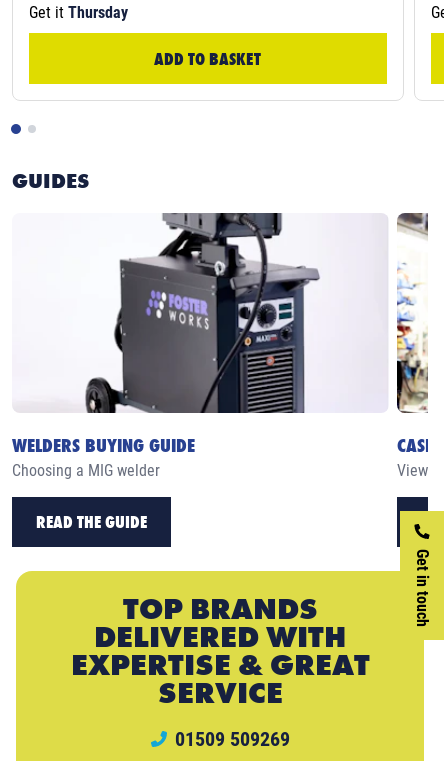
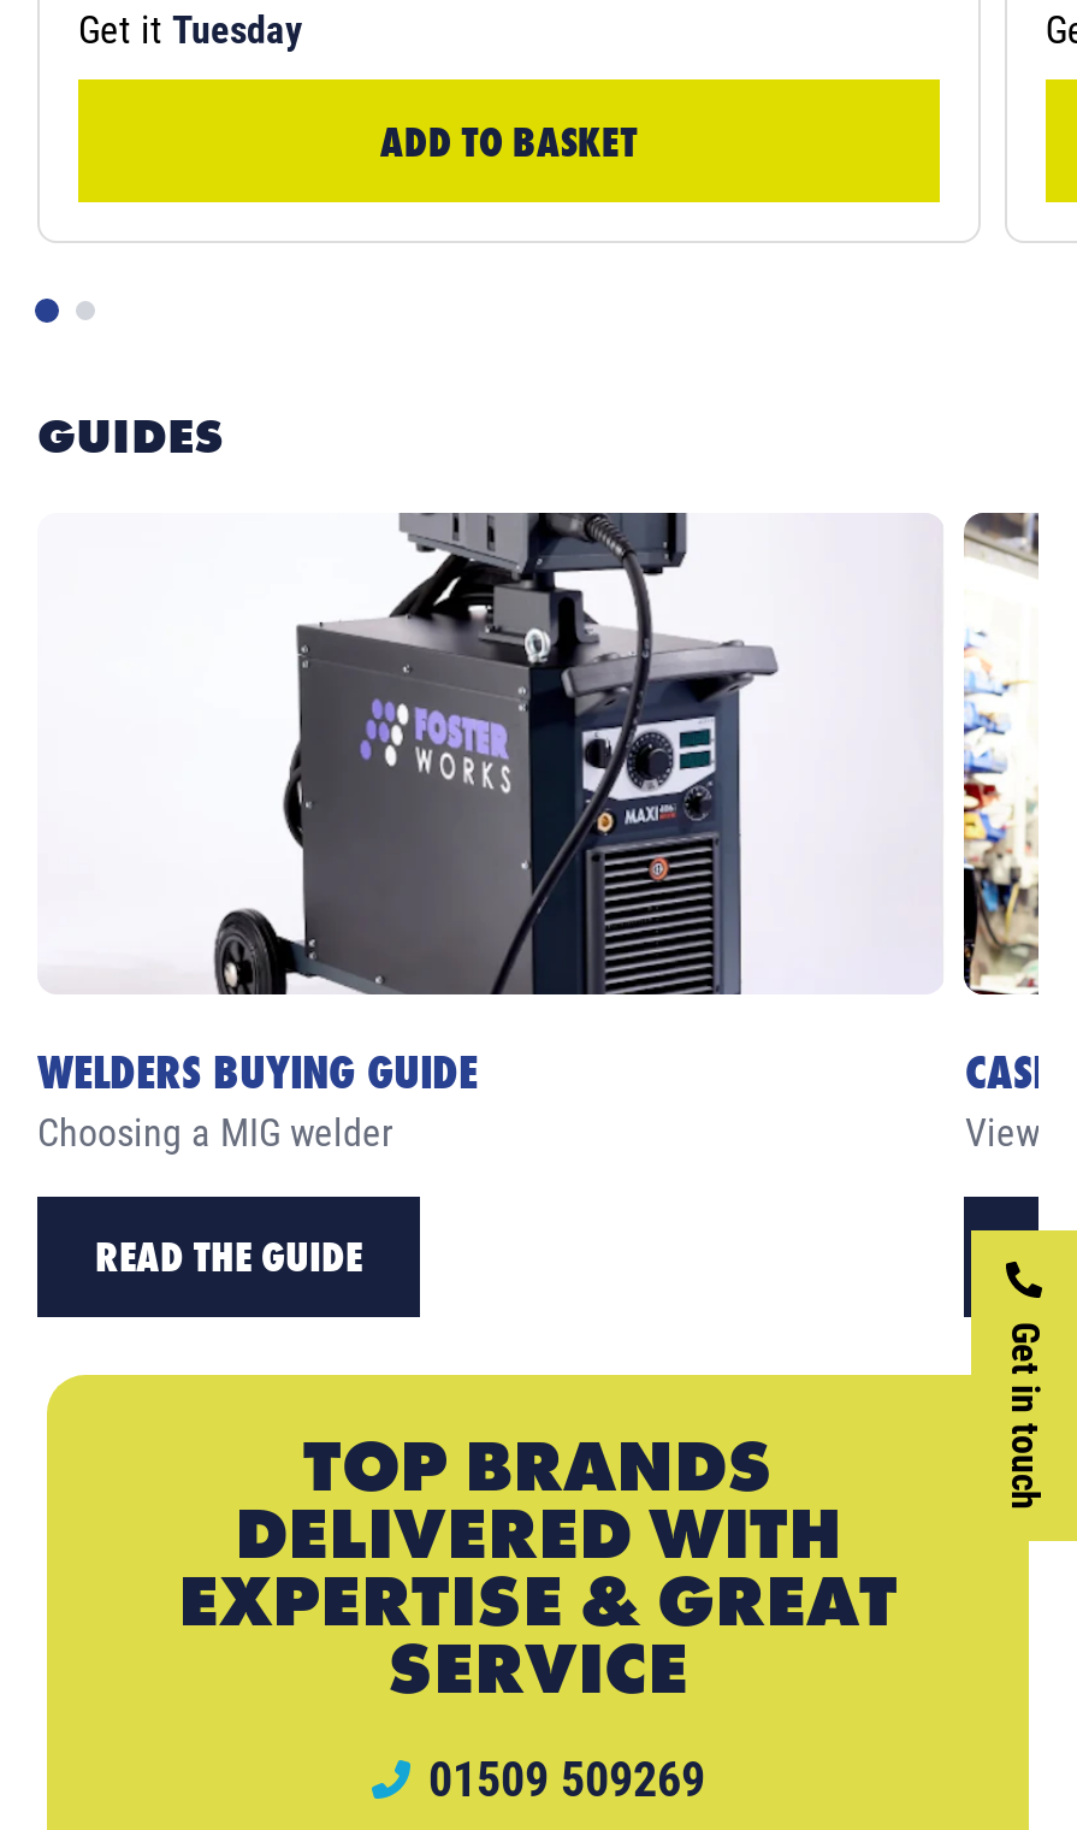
- Get it Thursday
+ Get it Tuesday
